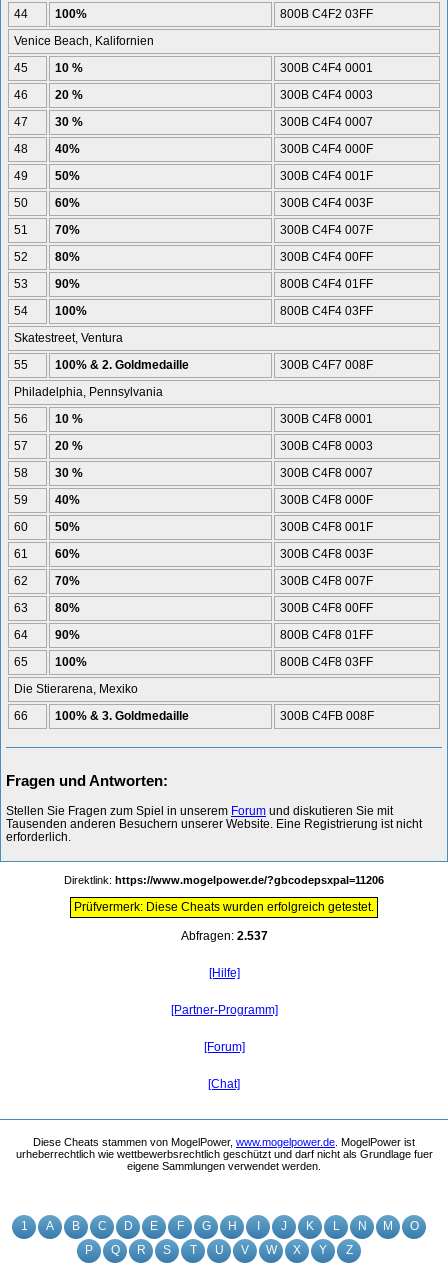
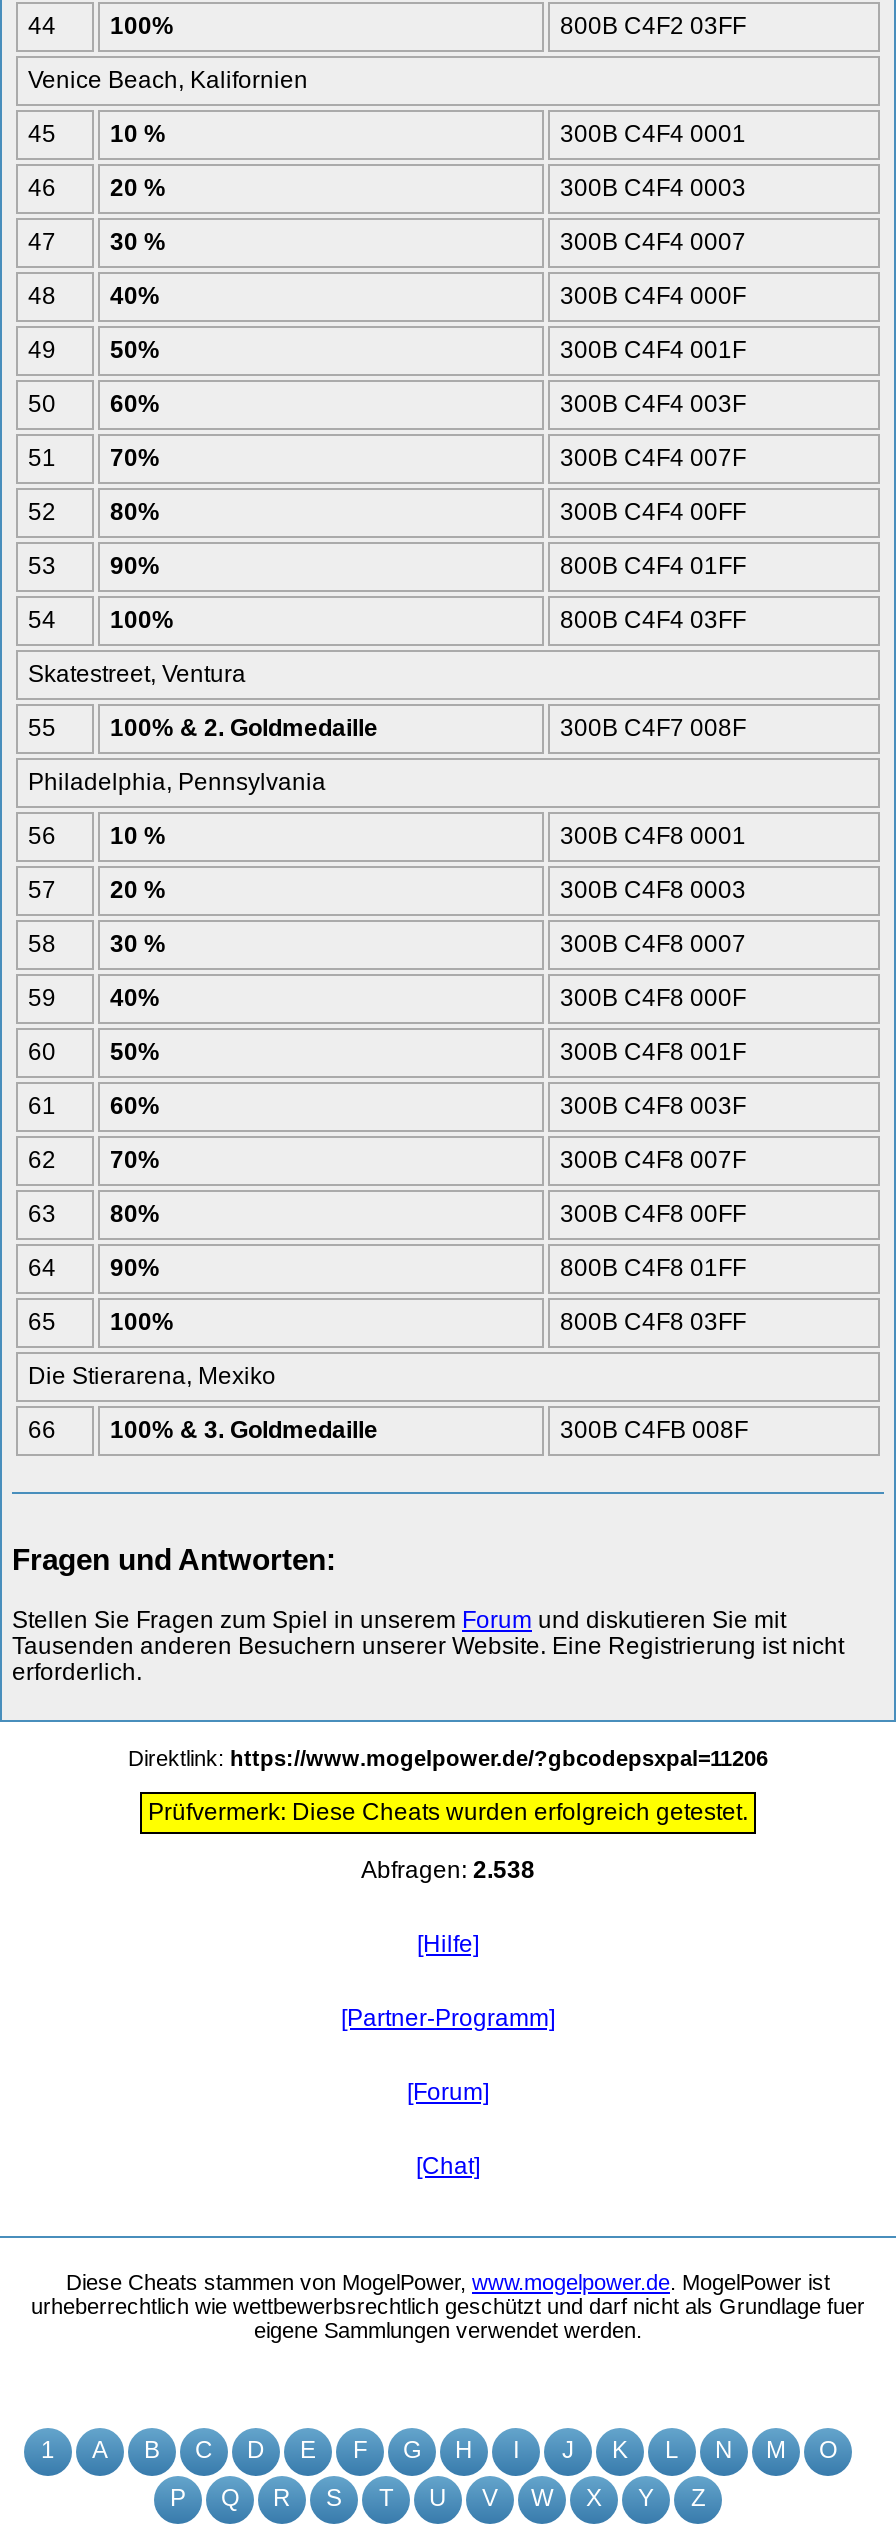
- Abfragen: 2.537
+ Abfragen: 2.538
